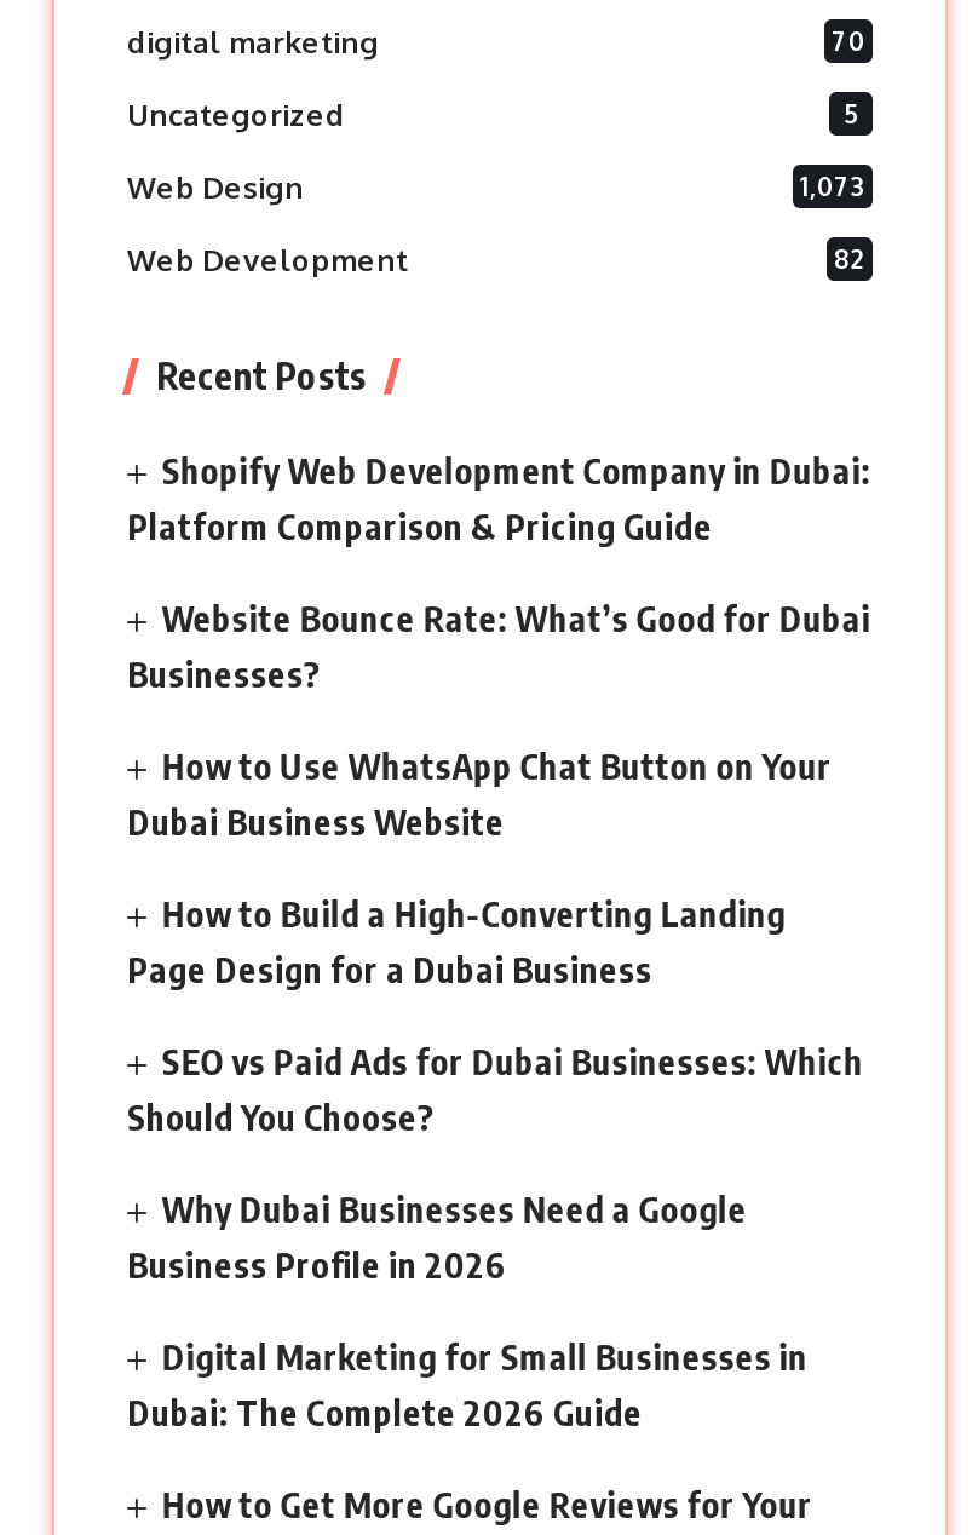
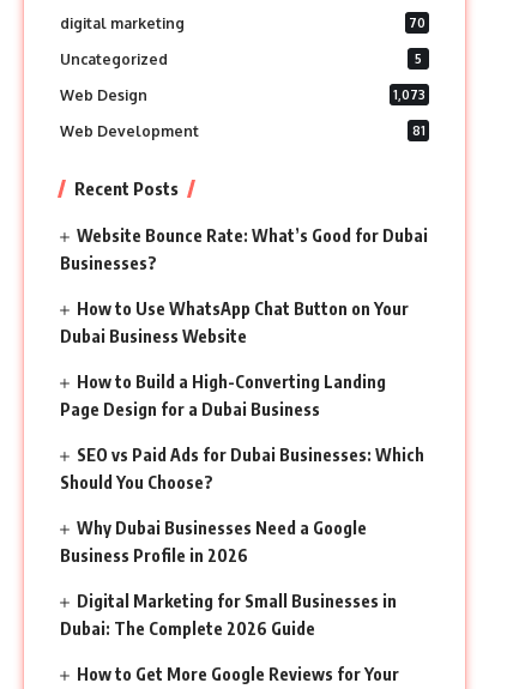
- 82
+ 81

- Shopify Web Development Company in Dubai:
- Platform Comparison & Pricing Guide
